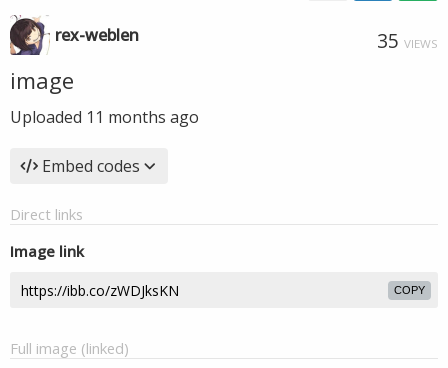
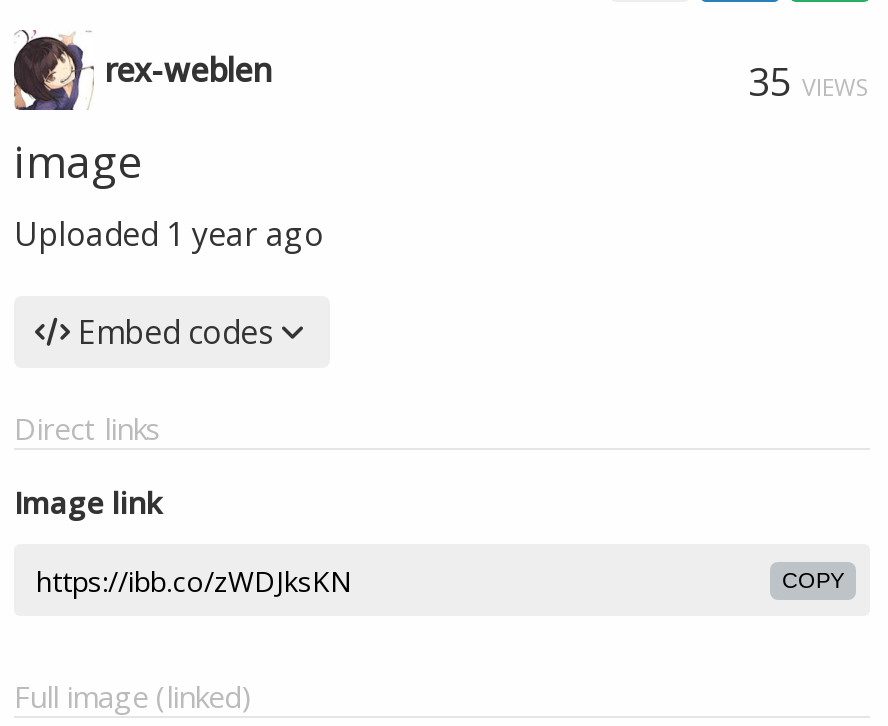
- Uploaded 11 months ago
+ Uploaded 1 year ago
